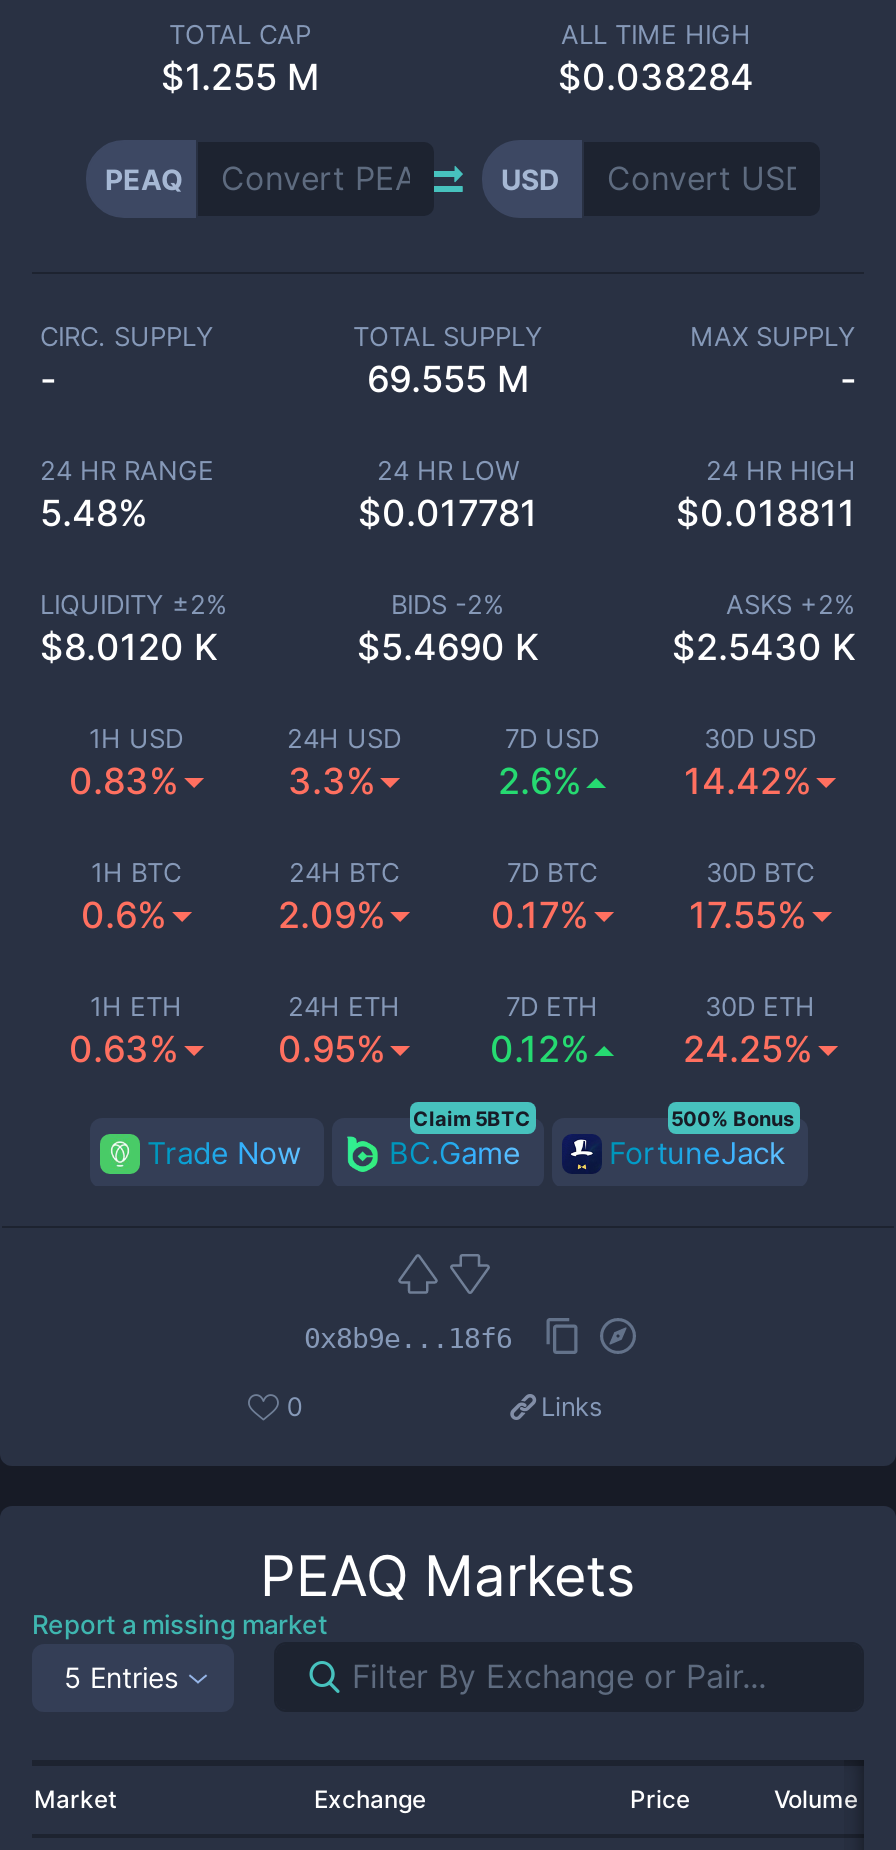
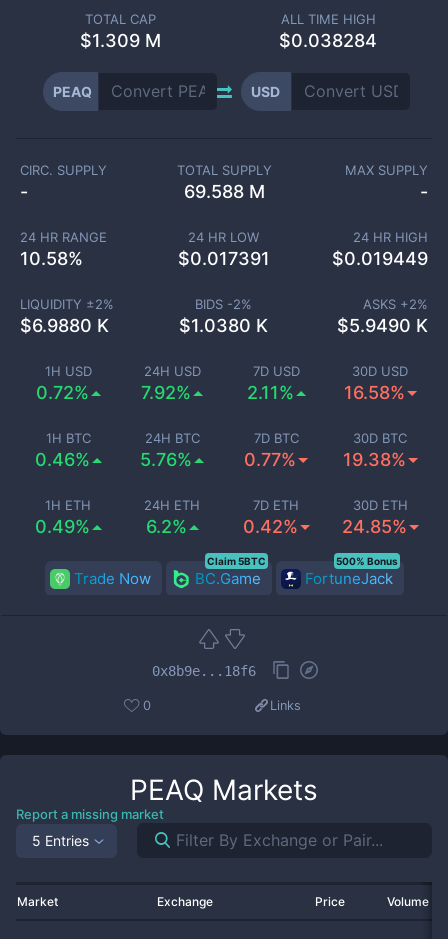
- $1.255 M
+ $1.309 M

- 69.555 M
+ 69.588 M

- 5.48%
+ 10.58%

- $0.017781
+ $0.017391

- $0.018811
+ $0.019449

- $8.0120 K
+ $6.9880 K

- $5.4690 K
+ $1.0380 K

- $2.5430 K
+ $5.9490 K

- 0.83%
+ 0.72%

- 3.3%
+ 7.92%

- 2.6%
+ 2.11%

- 14.42%
+ 16.58%

- 0.6%
+ 0.46%

- 2.09%
+ 5.76%

- 0.17%
+ 0.77%

- 17.55%
+ 19.38%

- 0.63%
+ 0.49%

- 0.95%
+ 6.2%

- 0.12%
+ 0.42%

- 24.25%
+ 24.85%
